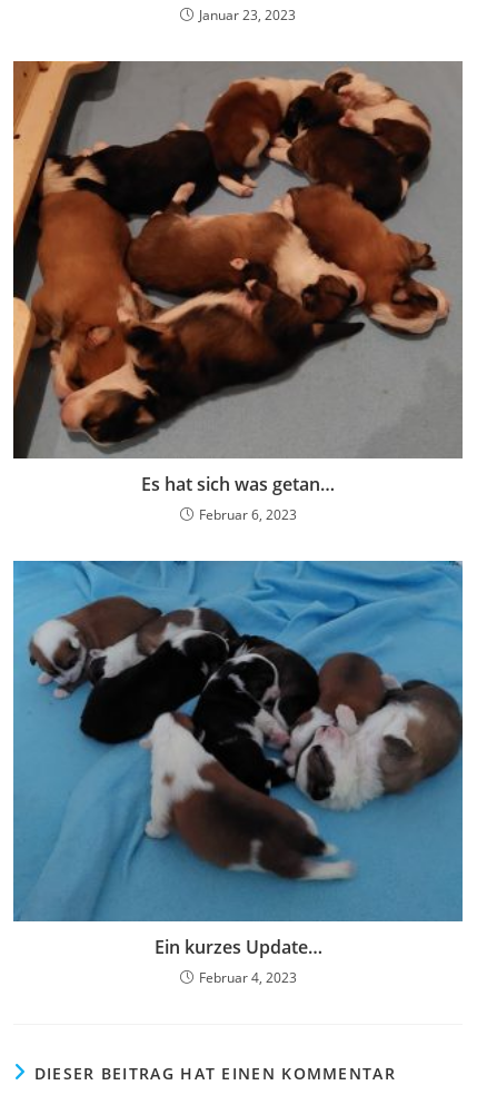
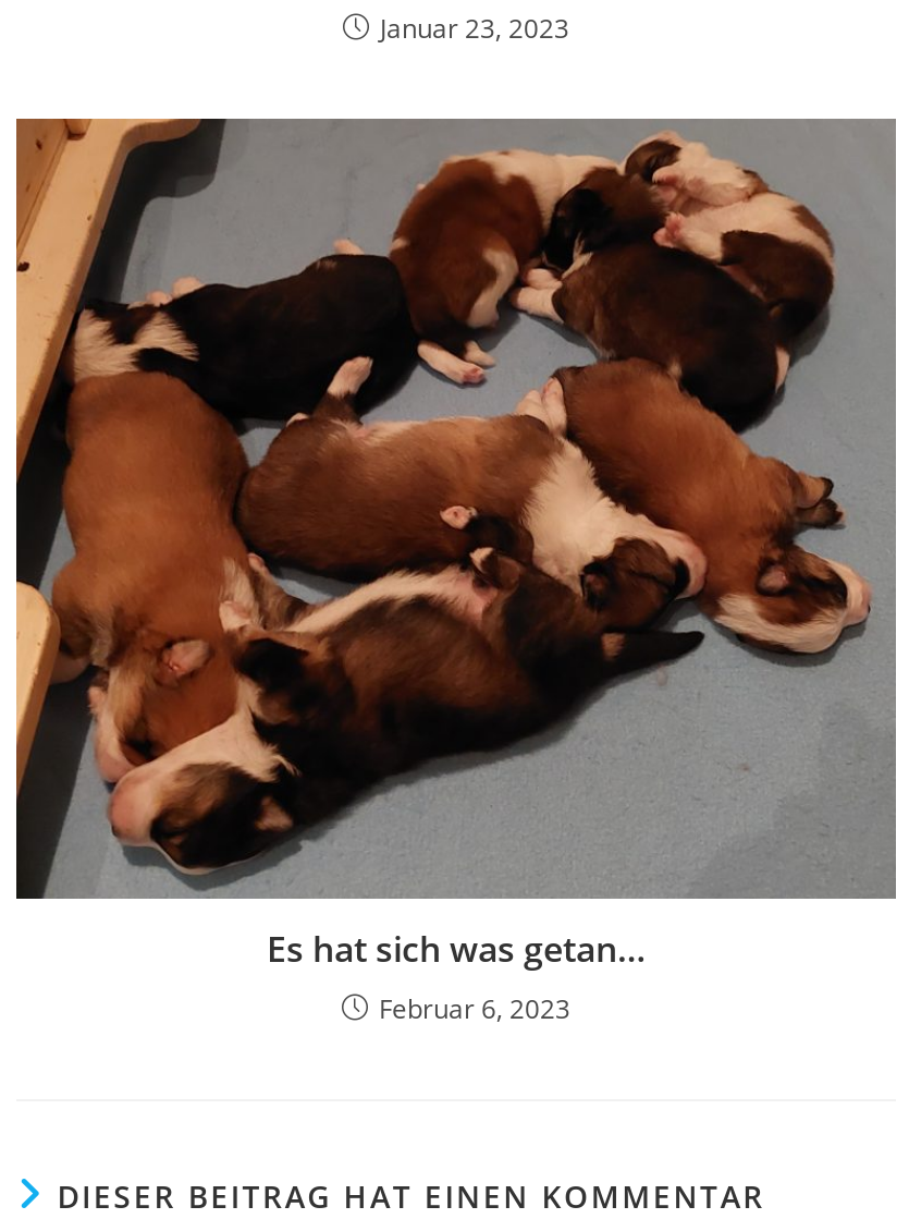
- [image]
- Ein kurzes Update…
- Februar 4, 2023
